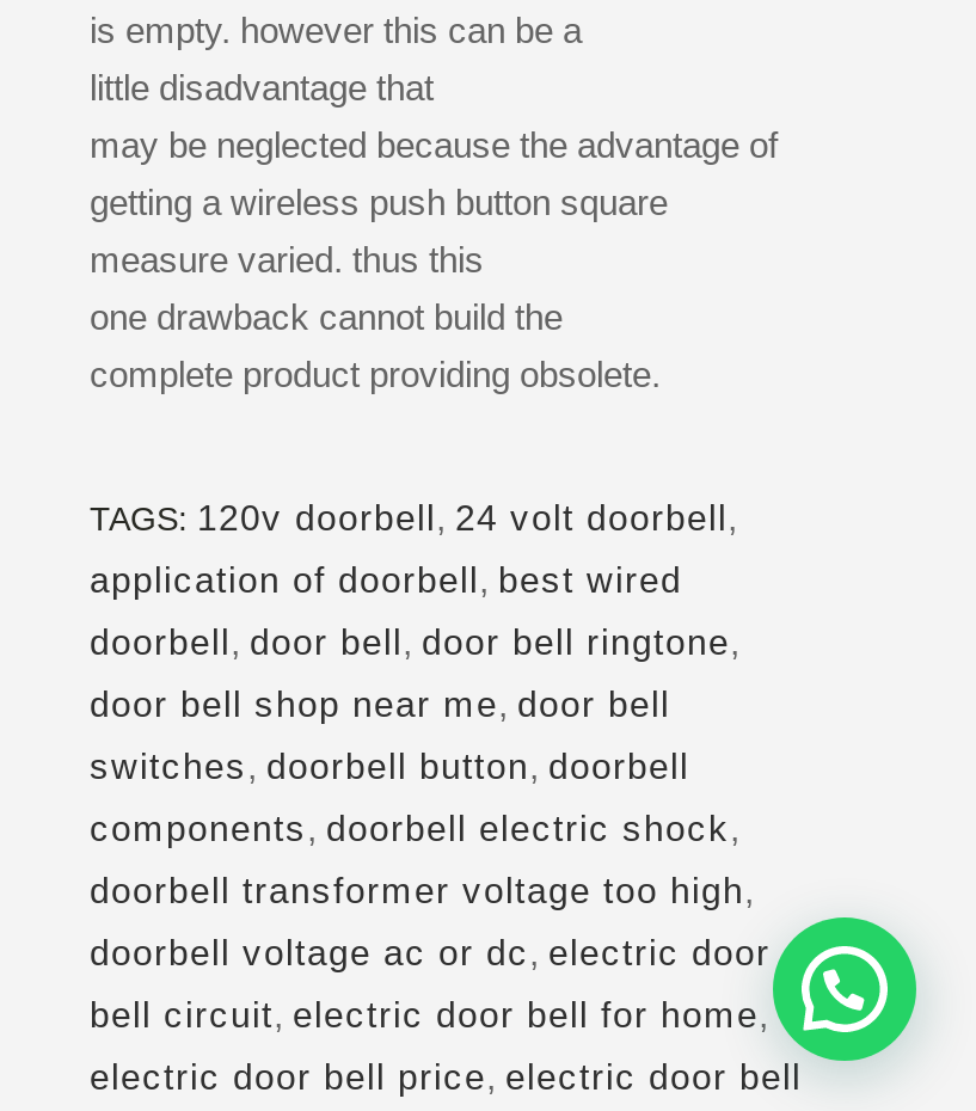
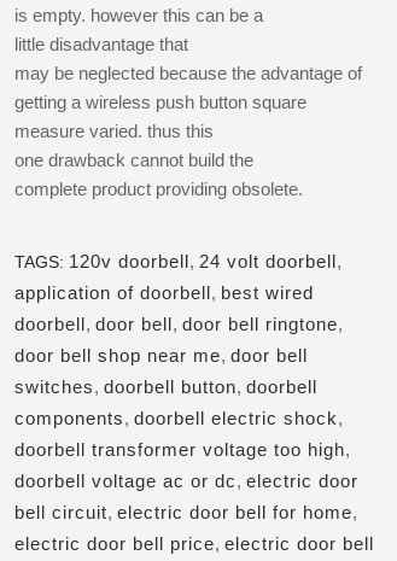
- [image]
